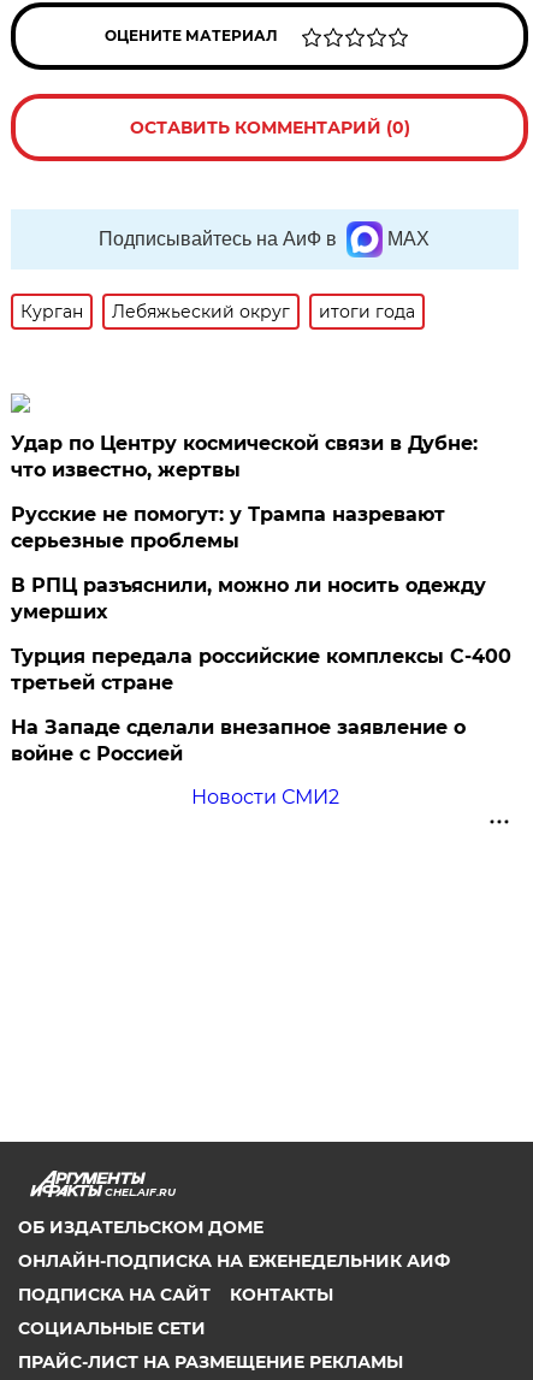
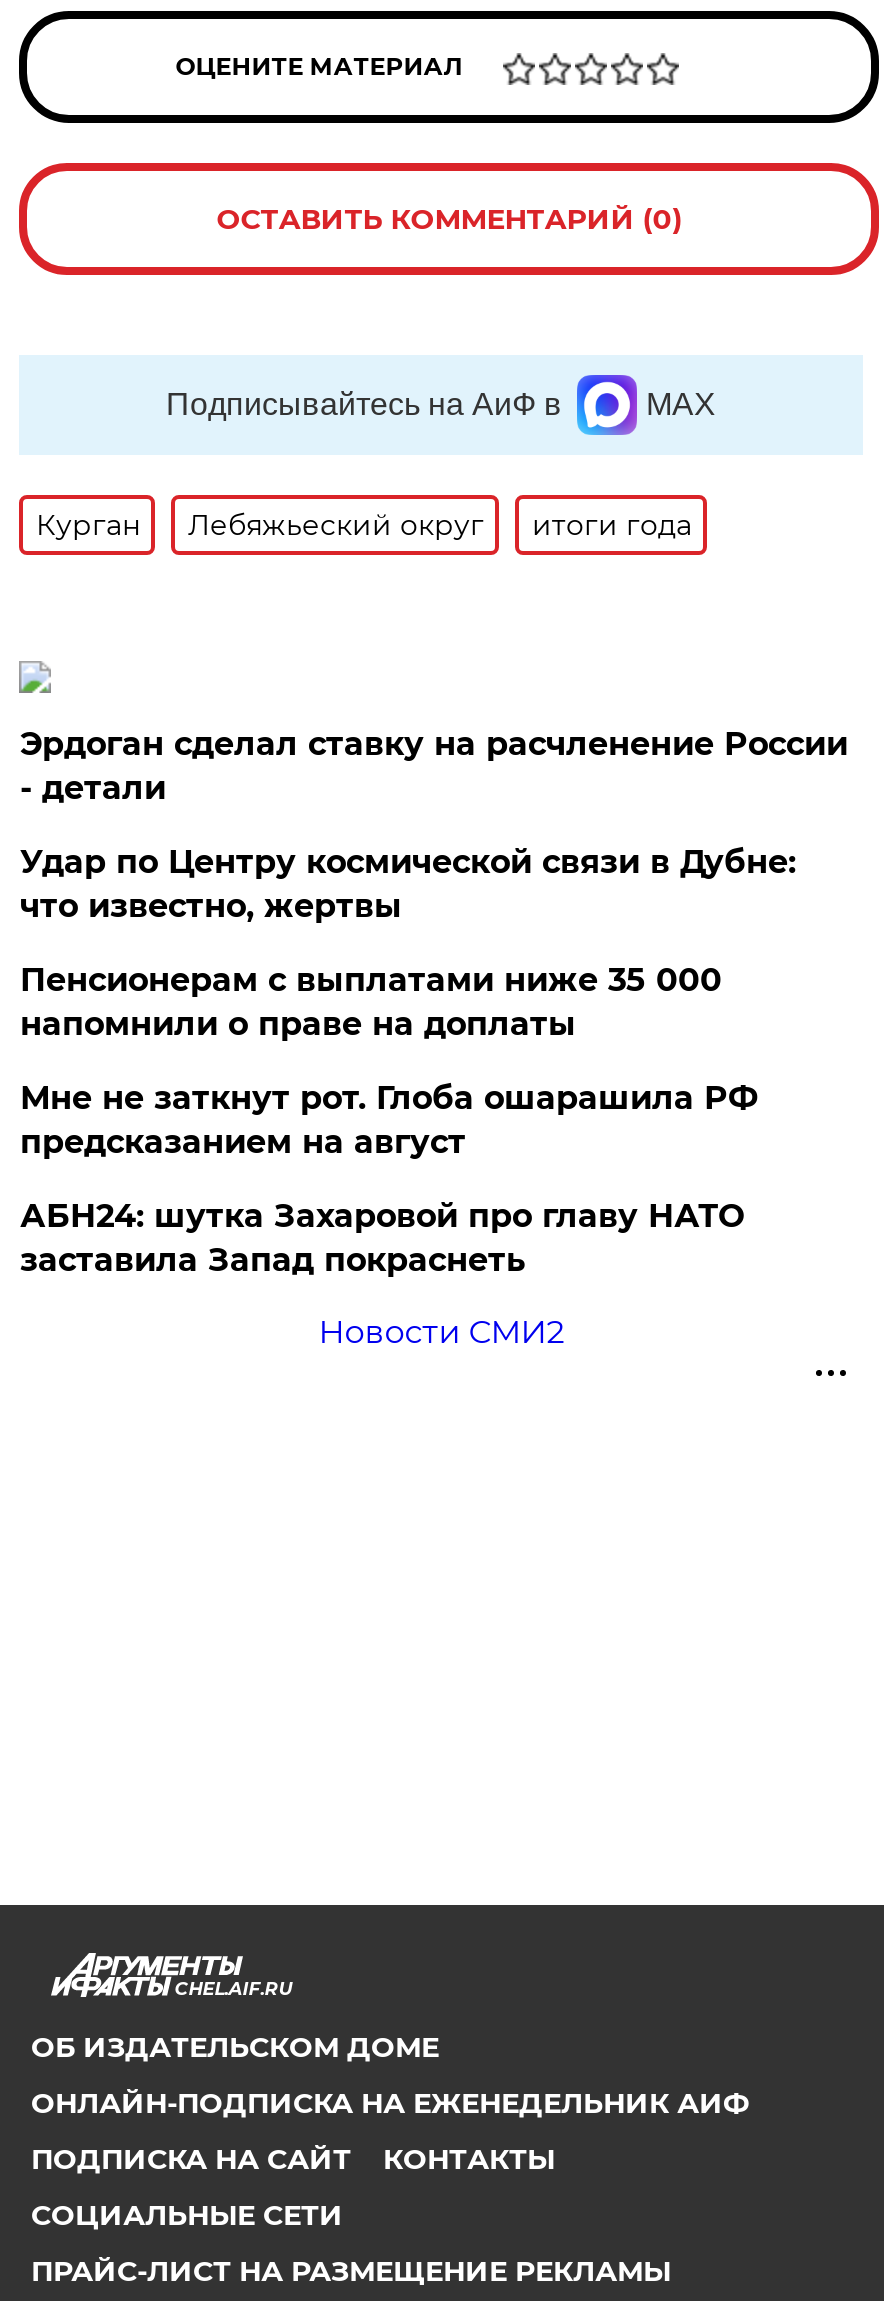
+ Эрдоган сделал ставку на расчленение России
+ - детали

moved down: Удар по Центру космической связи в Дубне: | что известно, жертвы

- Русские не помогут: у Трампа назревают
- серьезные проблемы
- В РПЦ разъяснили, можно ли носить одежду
- умерших
- Турция передала российские комплексы С-400
- третьей стране
- На Западе сделали внезапное заявление о
- войне с Россией
+ Пенсионерам с выплатами ниже 35 000
+ напомнили о праве на доплаты
+ Мне не заткнут рот. Глоба ошарашила РФ
+ предсказанием на август
+ АБН24: шутка Захаровой про главу НАТО
+ заставила Запад покраснеть
